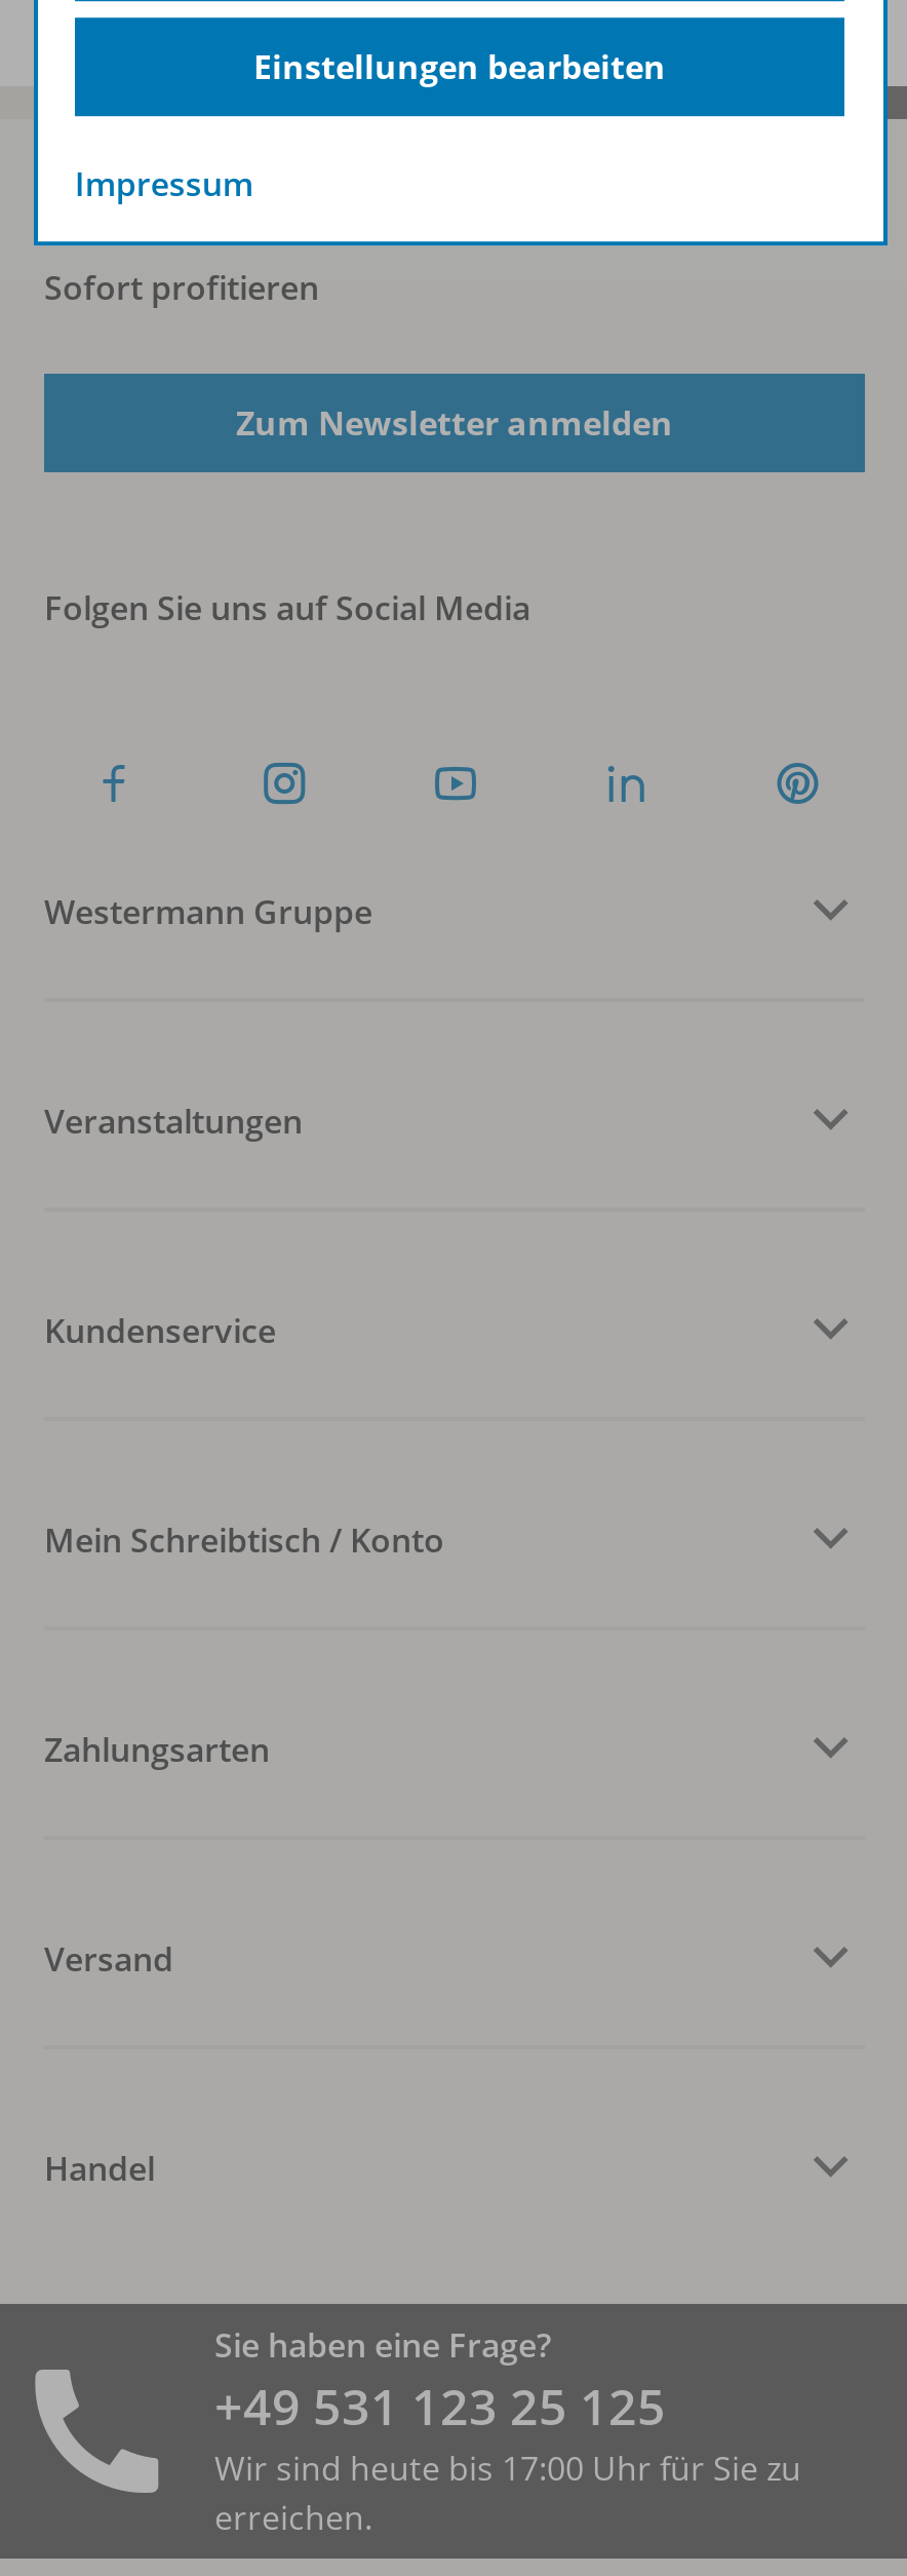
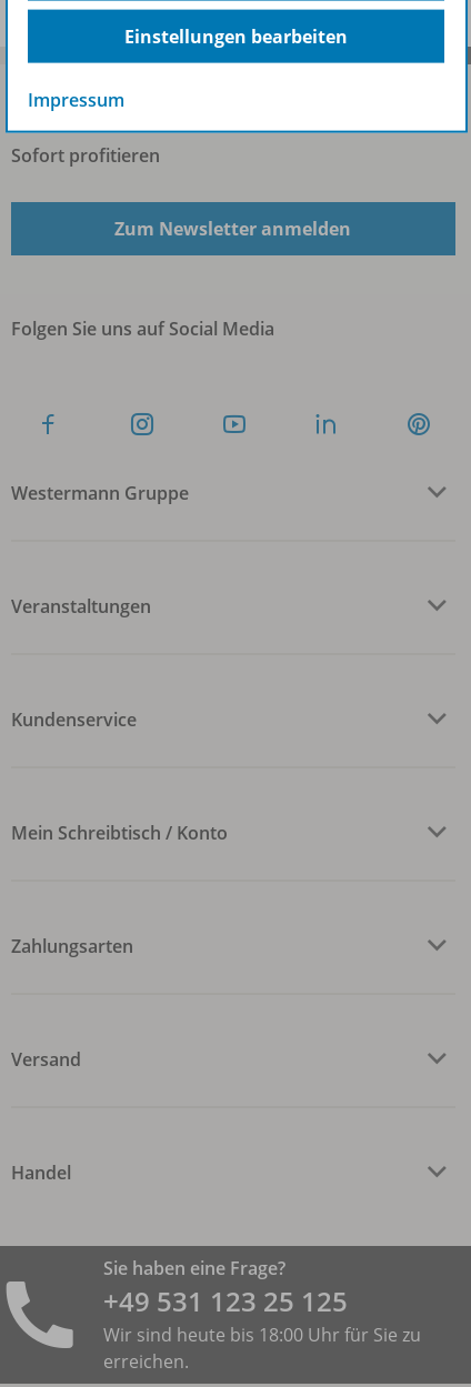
- Wir sind heute bis 17:00 Uhr für Sie zu
+ Wir sind heute bis 18:00 Uhr für Sie zu
